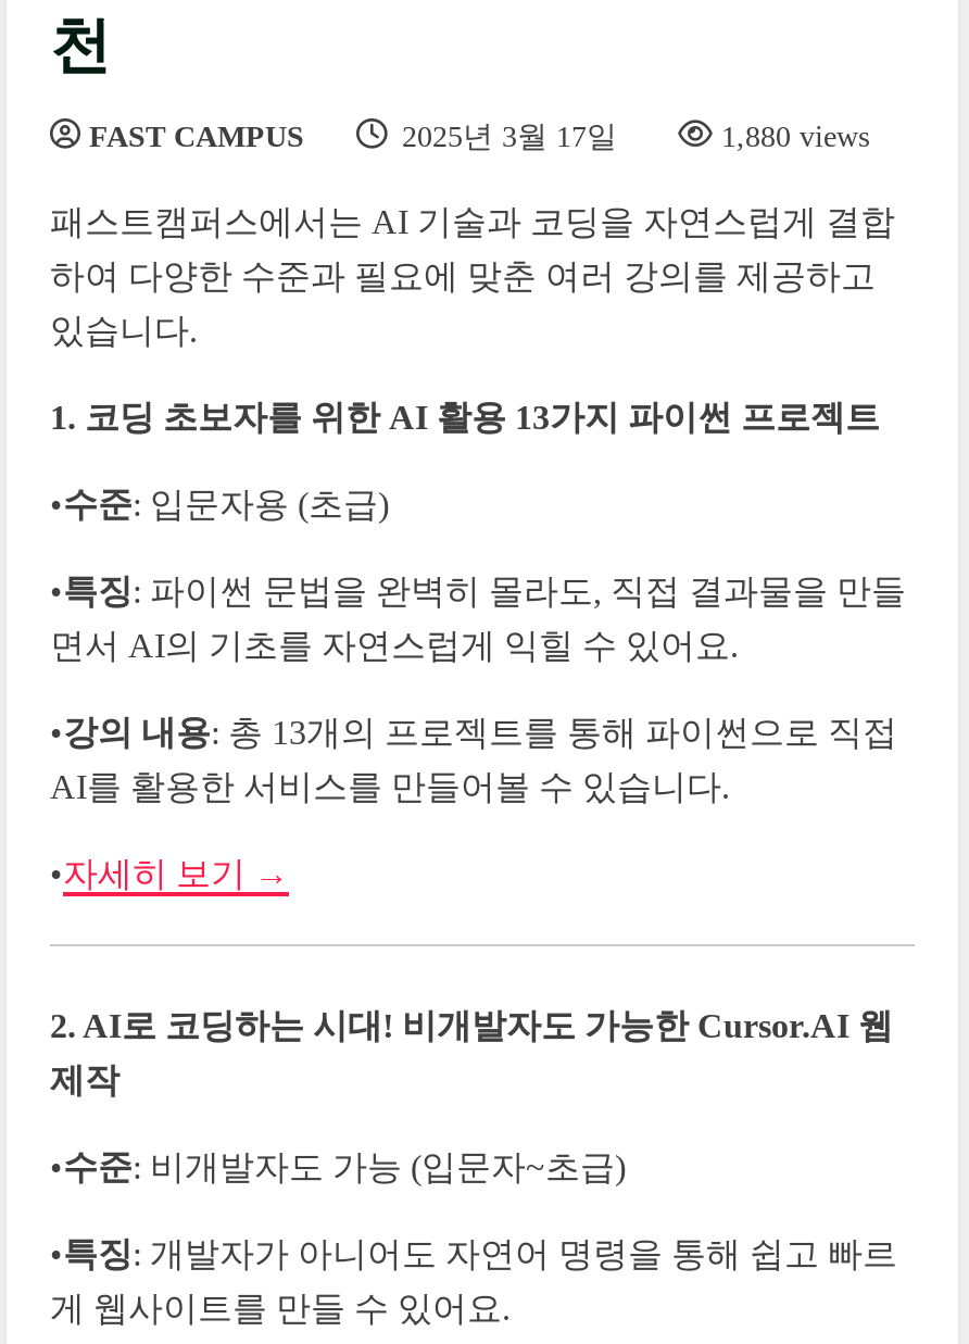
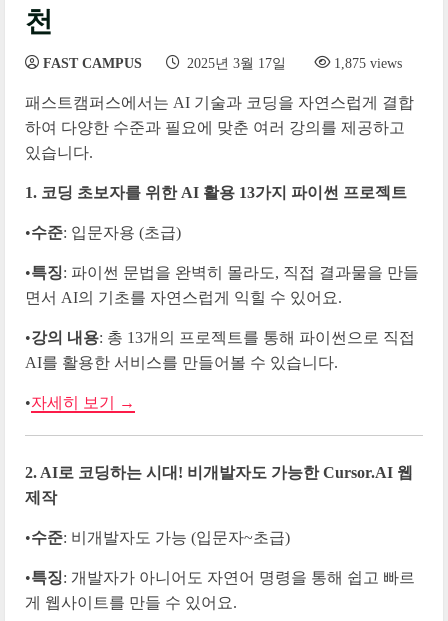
- 1,880 views
+ 1,875 views
